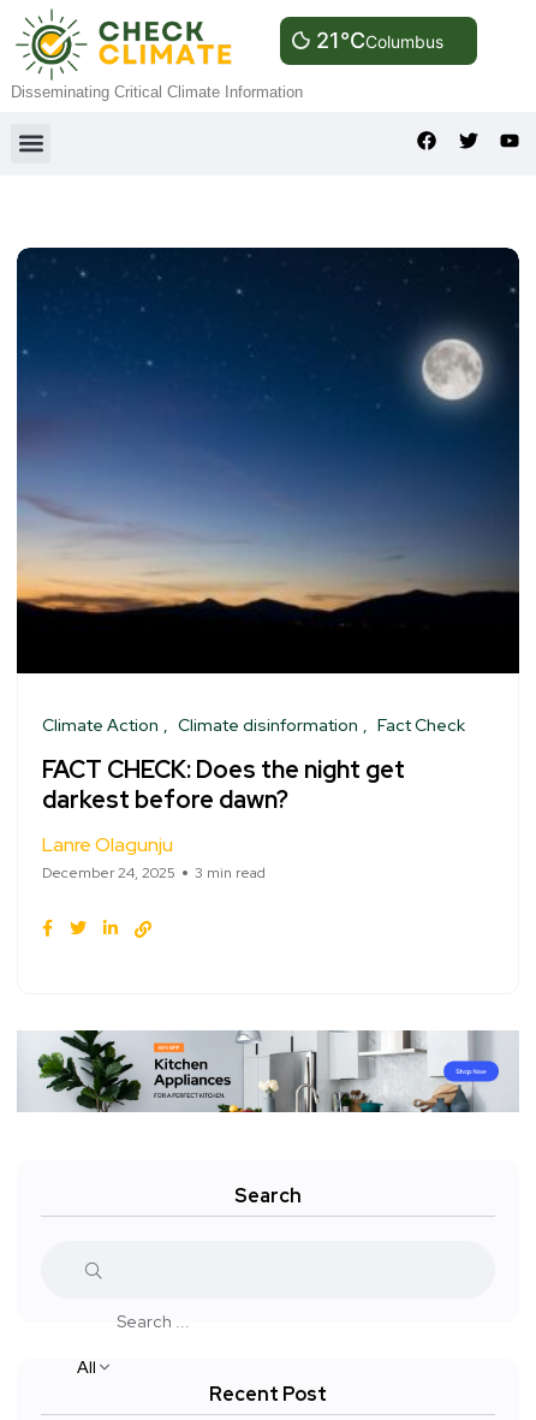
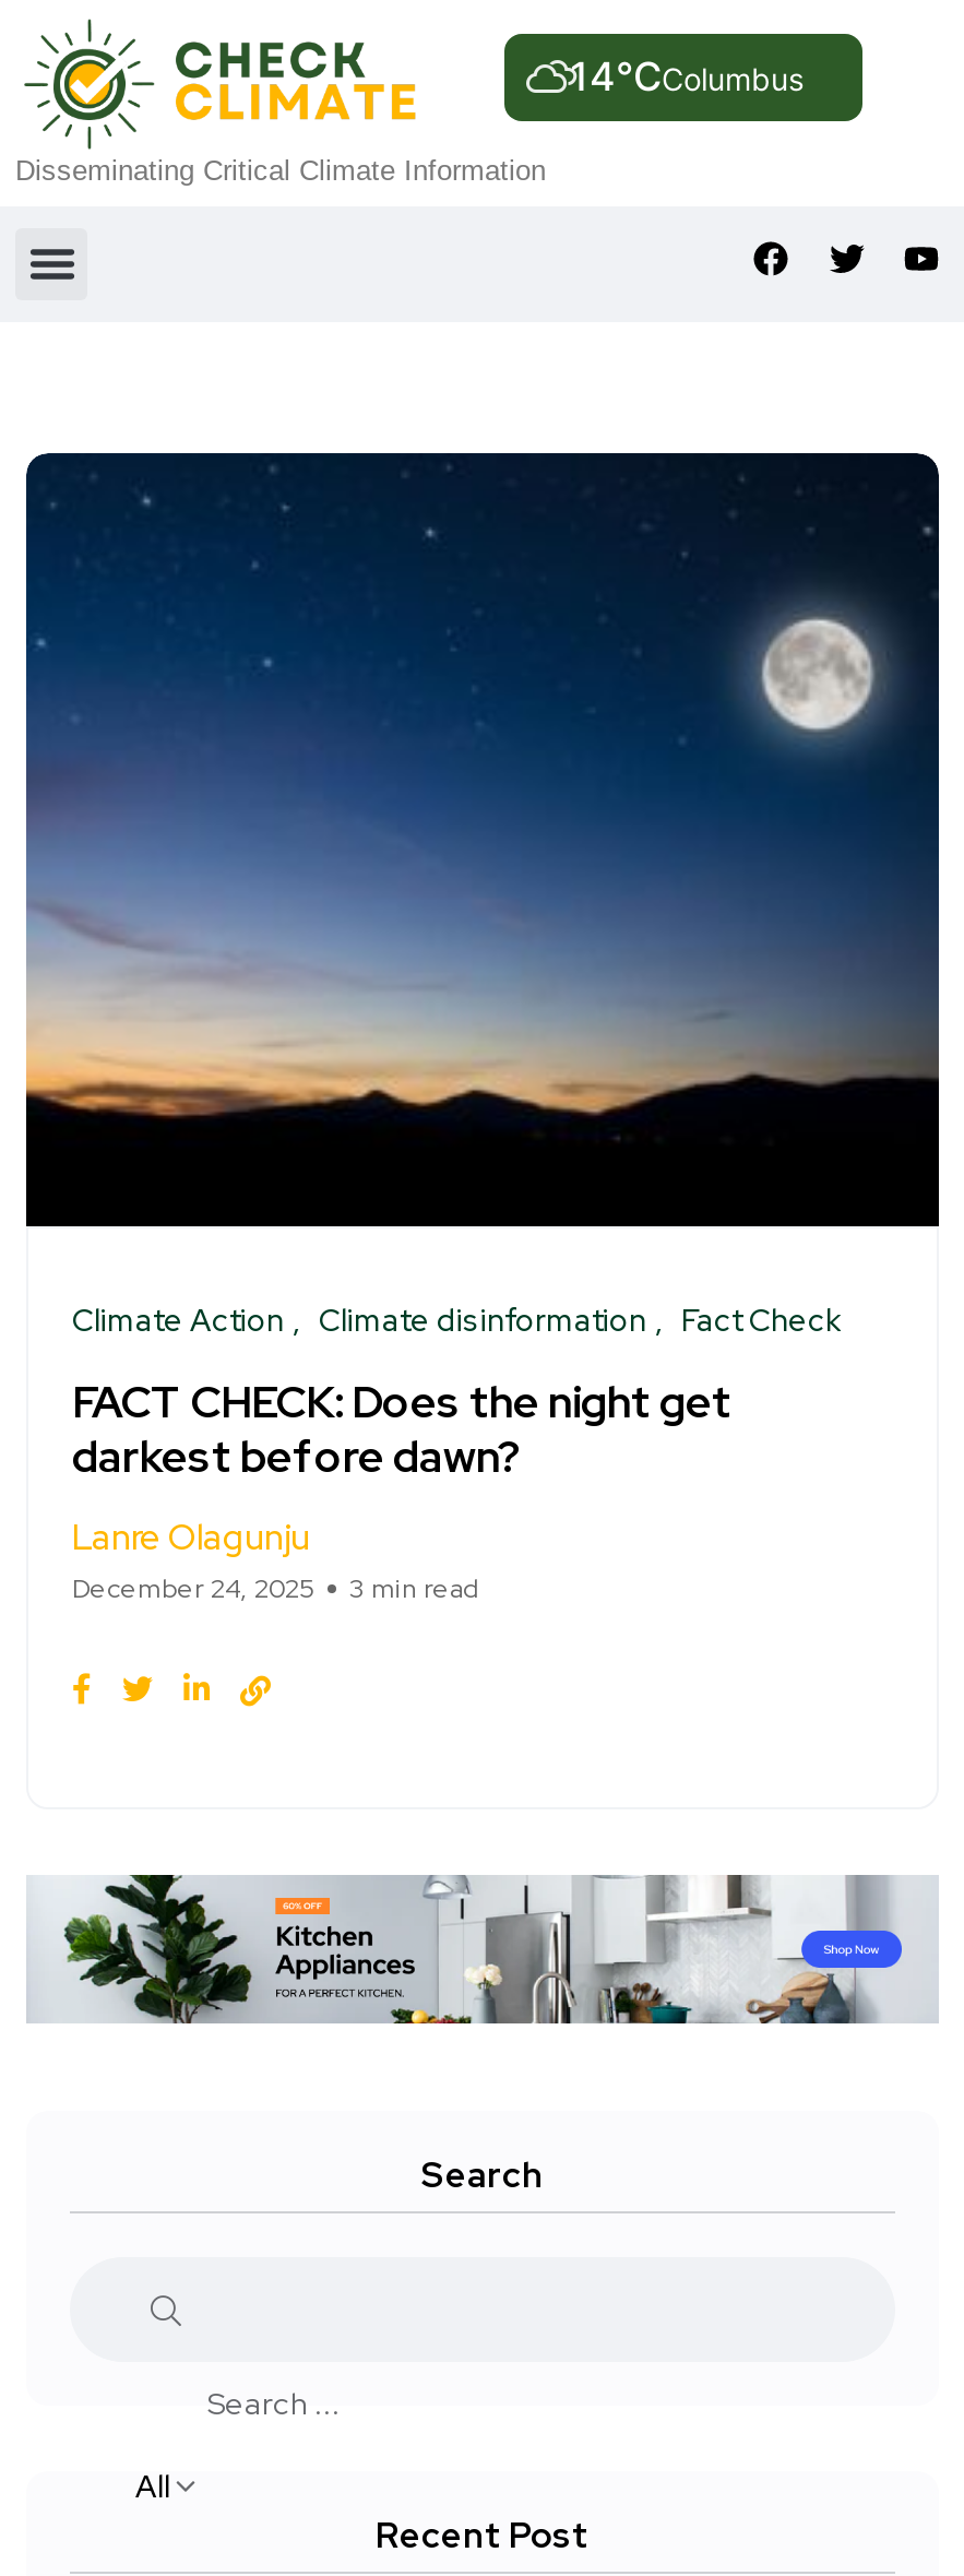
- 21°CColumbus
+ 14°CColumbus
